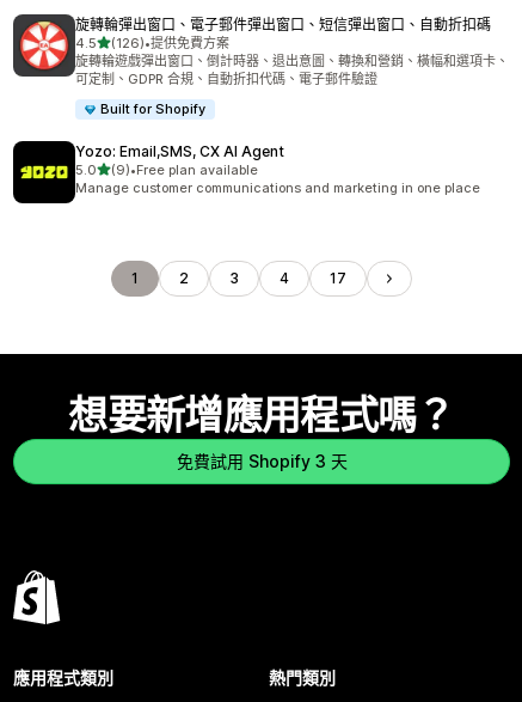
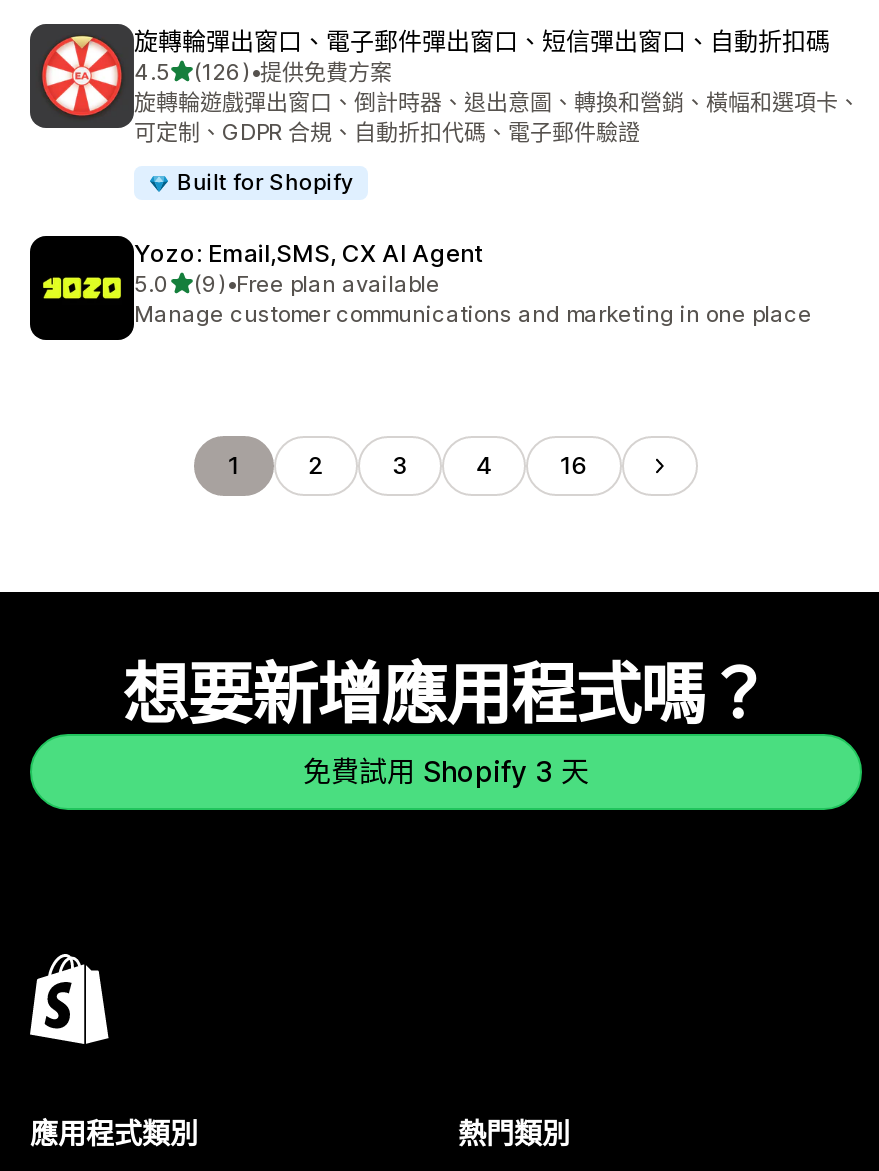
- 17
+ 16
